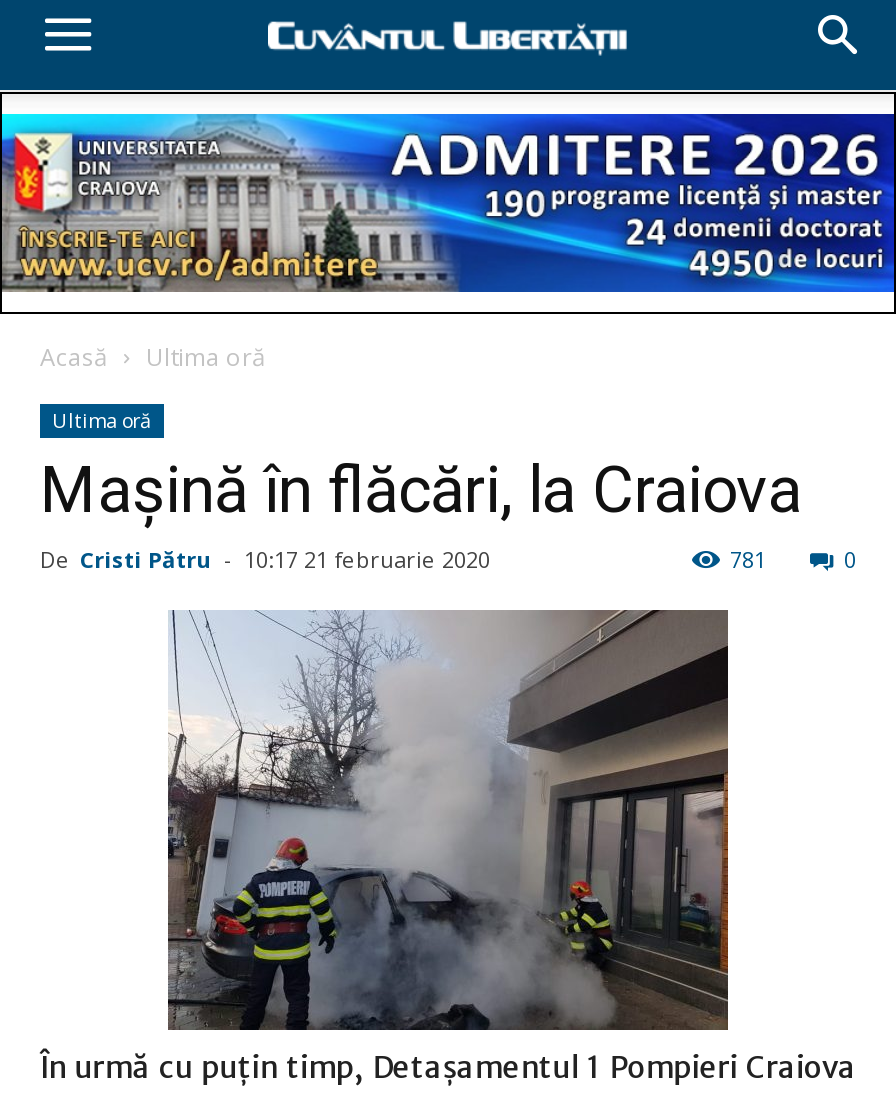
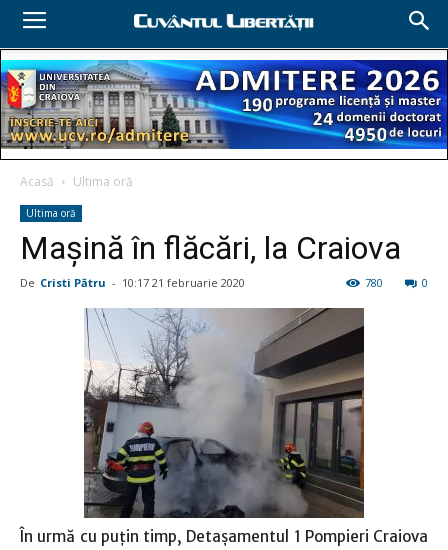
- 781
+ 780
